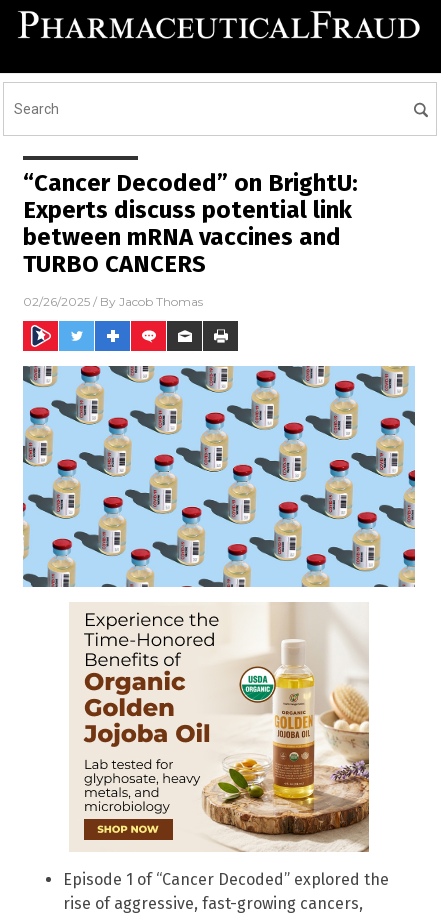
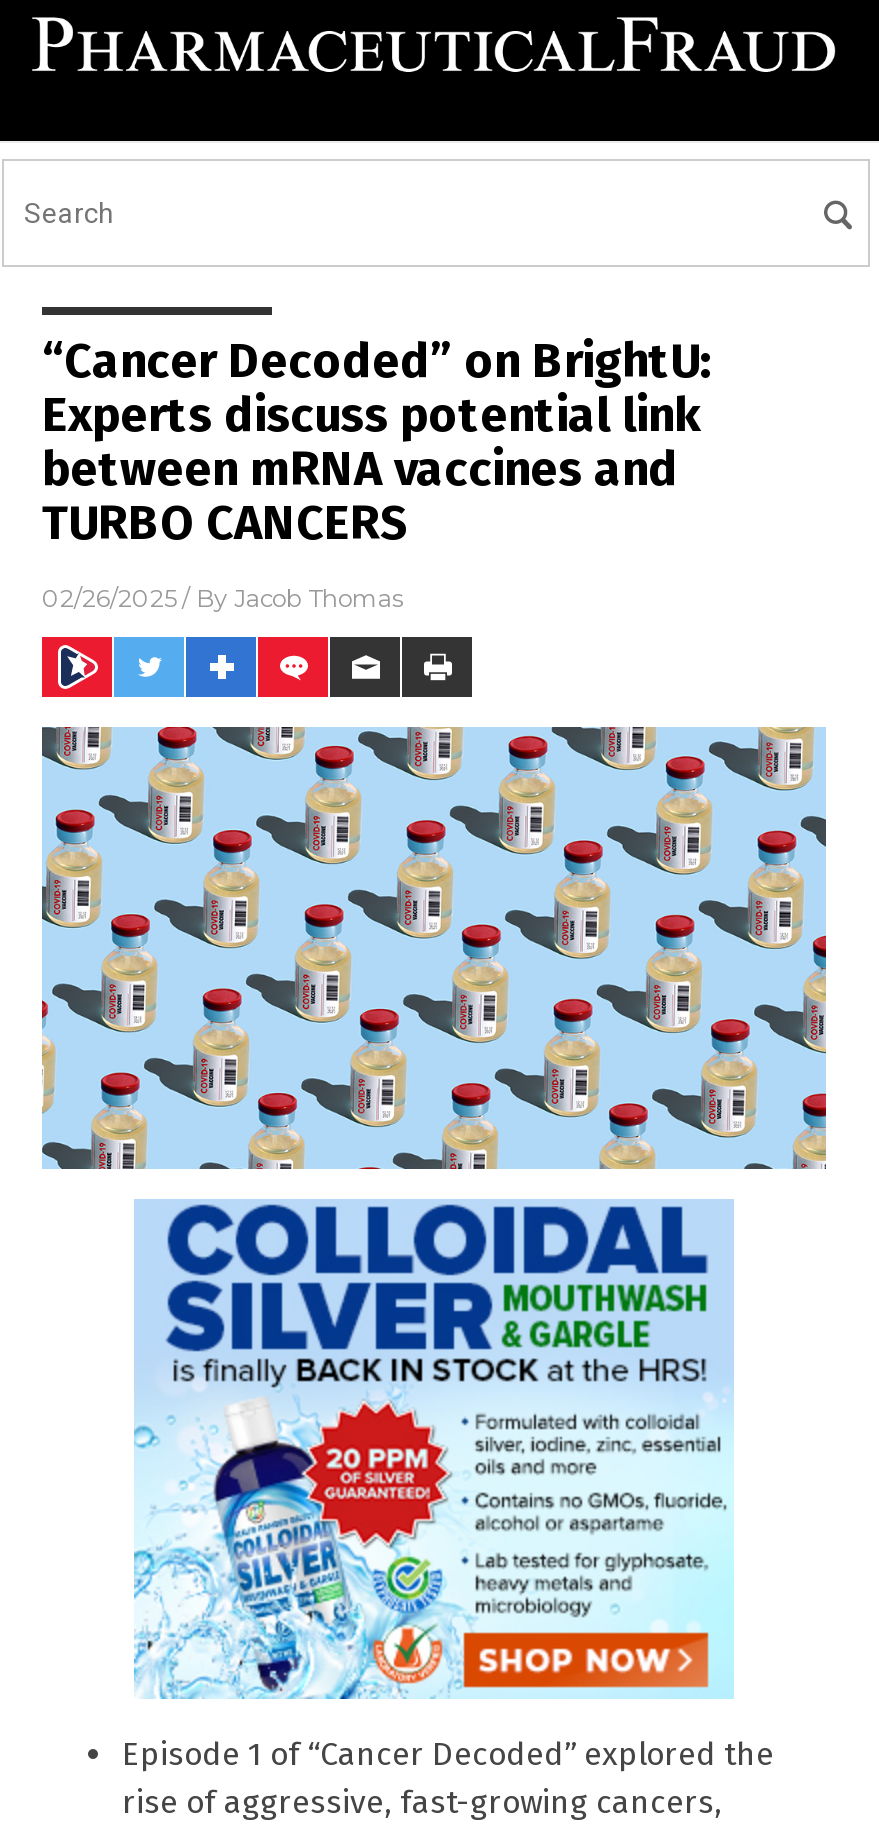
- [image]
+ [image]
